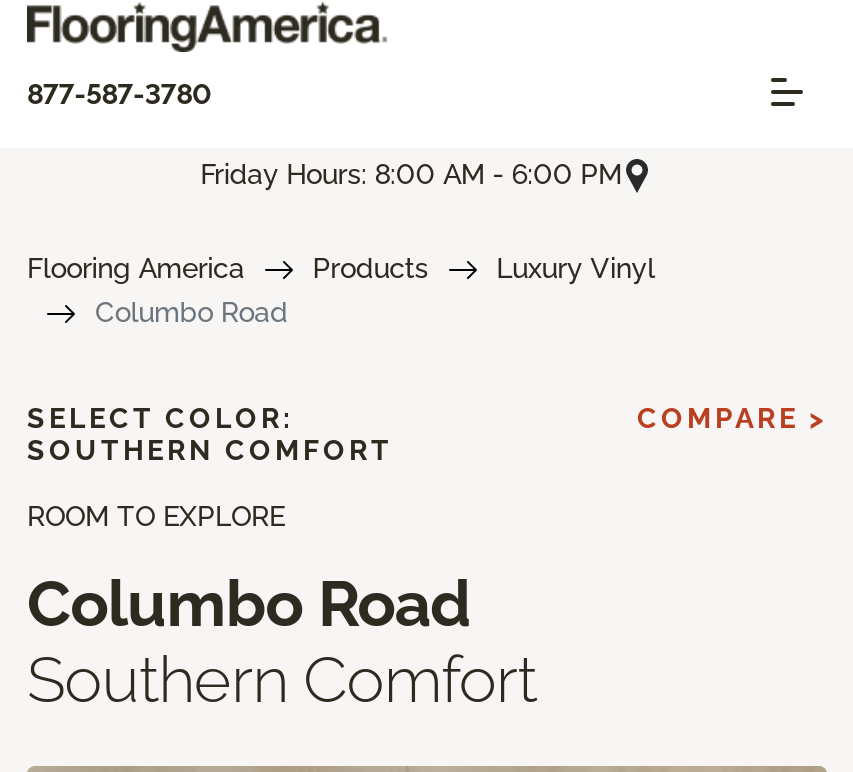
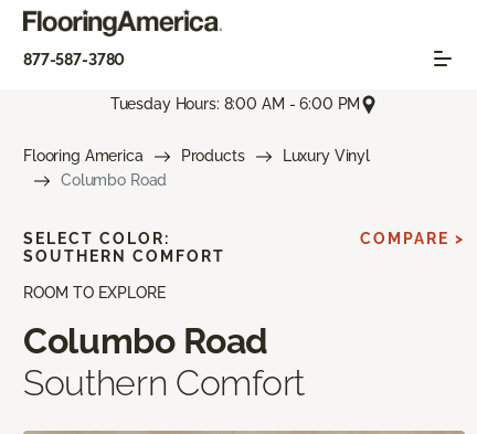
- Friday Hours: 8:00 AM - 6:00 PM
+ Tuesday Hours: 8:00 AM - 6:00 PM
